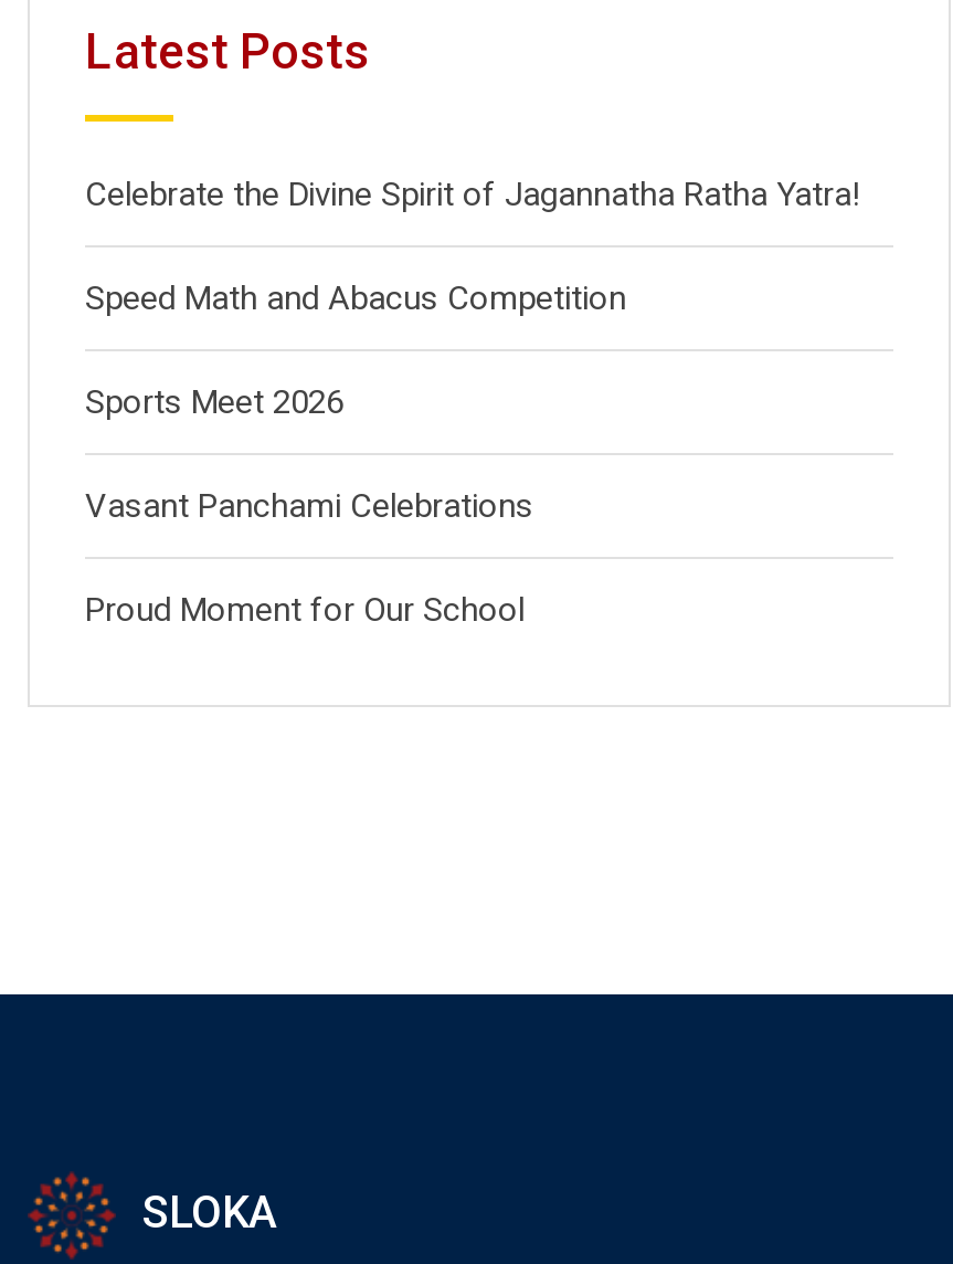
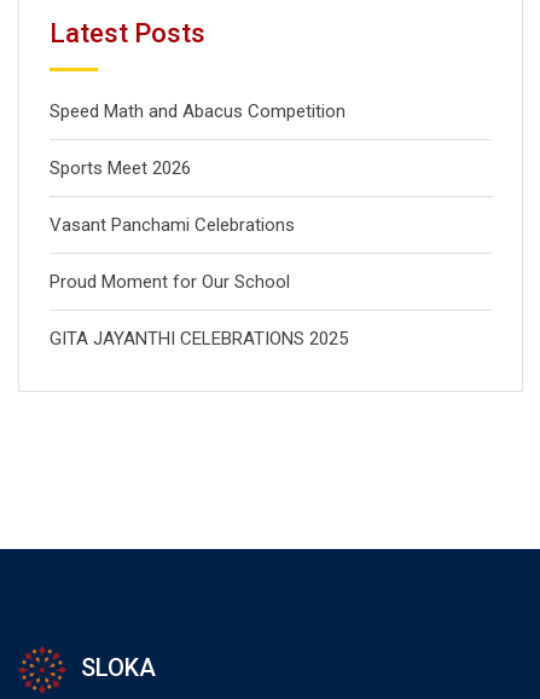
- Celebrate the Divine Spirit of Jagannatha Ratha Yatra!

moved up: Speed Math and Abacus Competition | Sports Meet 2026 | Vasant Panchami Celebrations | Proud Moment for Our School

+ GITA JAYANTHI CELEBRATIONS 2025
